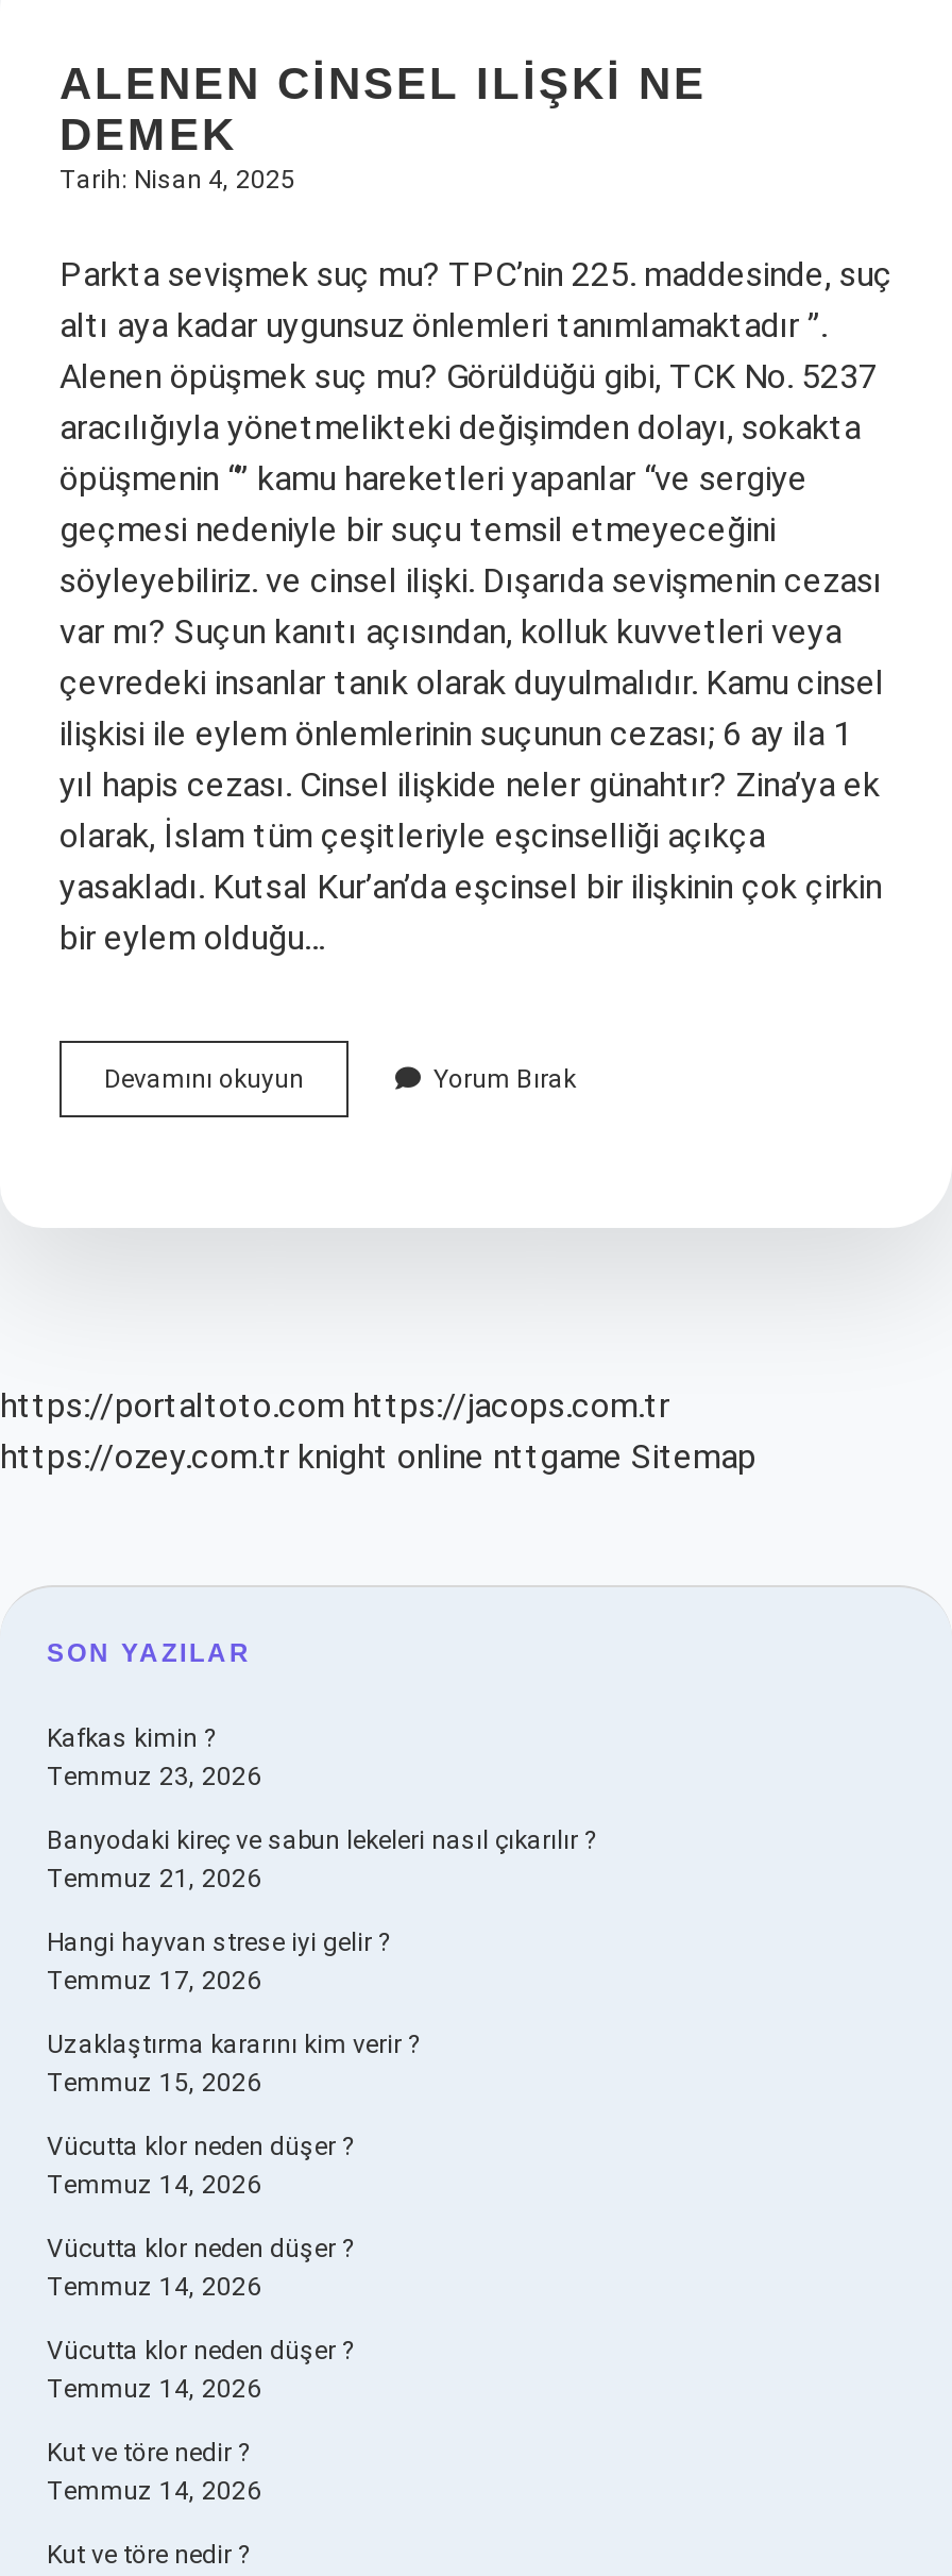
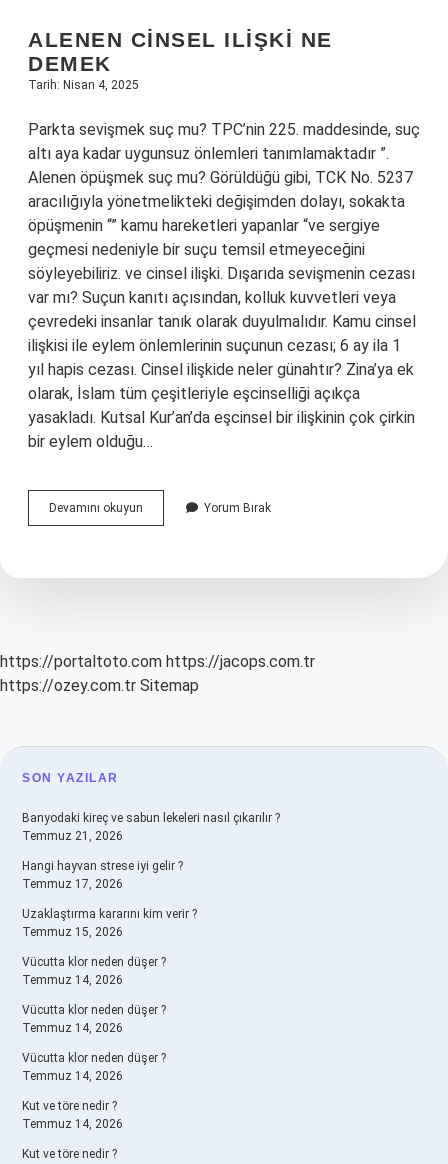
- https://ozey.com.tr knight online nttgame Sitemap
+ https://ozey.com.tr Sitemap

- Kafkas kimin ?
- Temmuz 23, 2026
